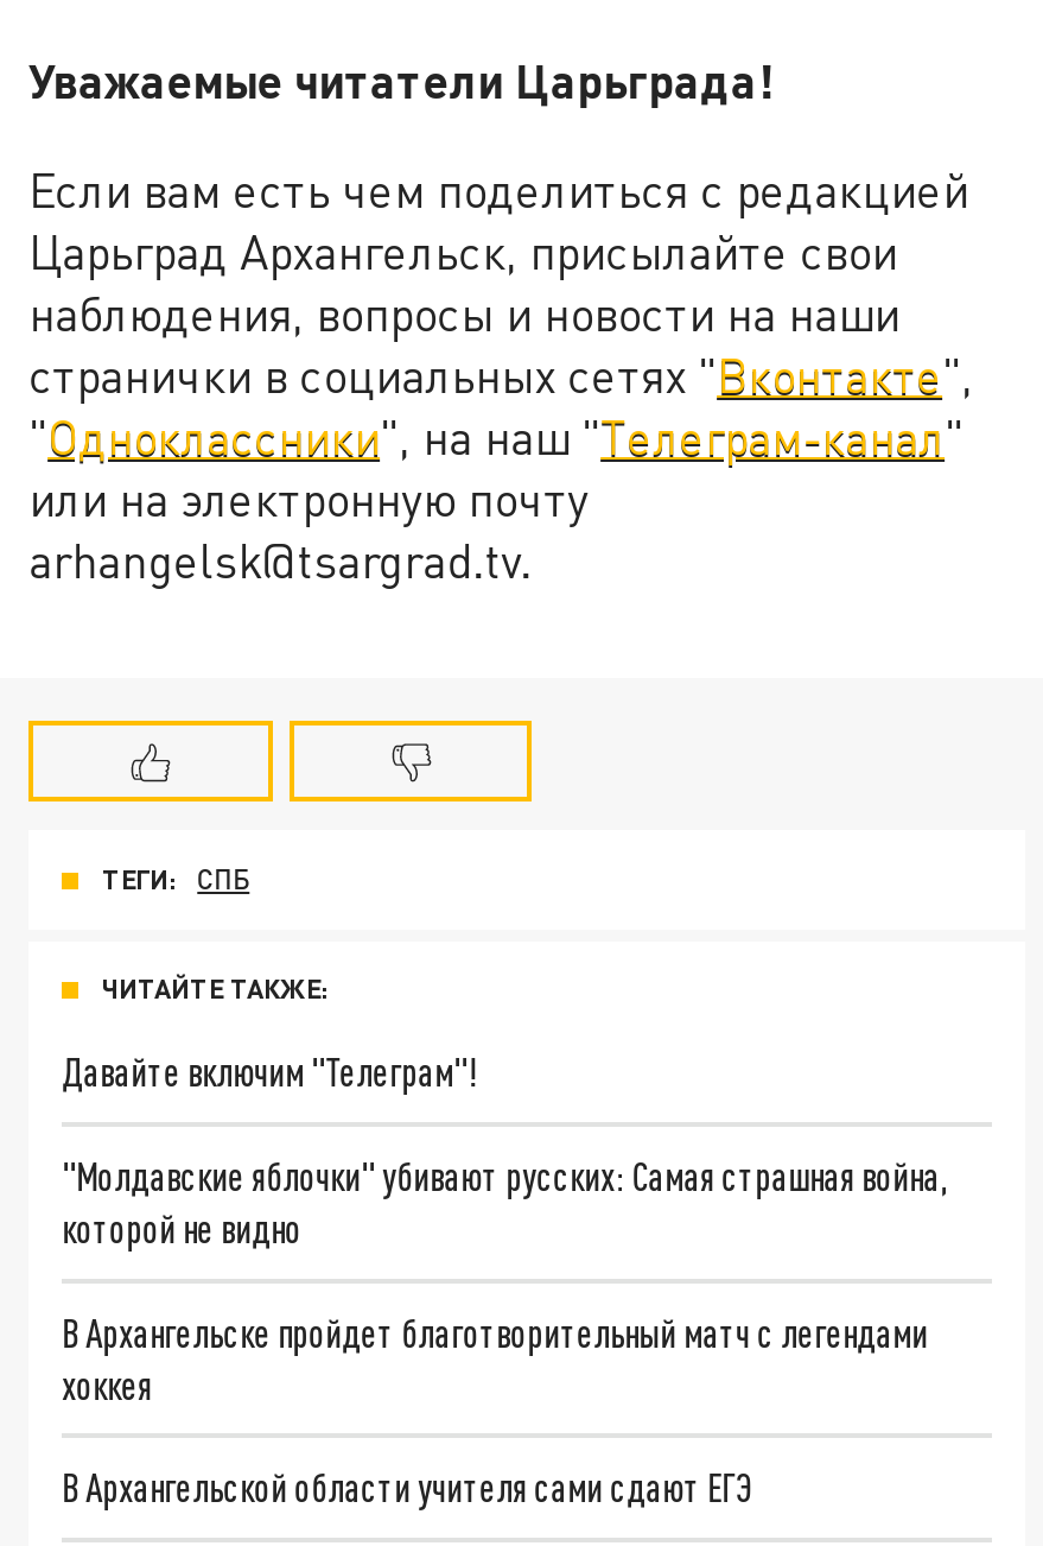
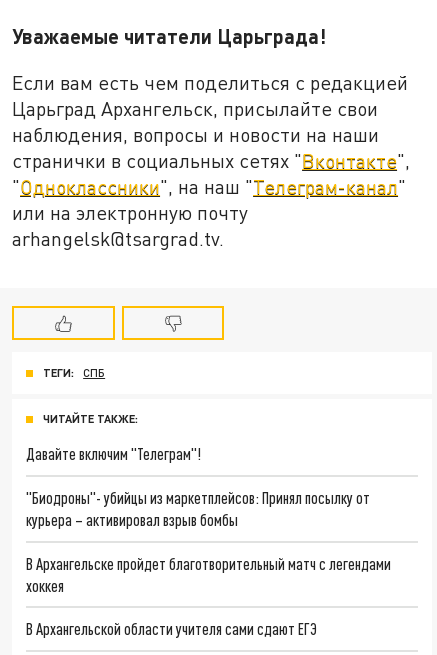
- "Молдавские яблочки" убивают русских: Самая страшная война,
- которой не видно
+ "Биодроны"- убийцы из маркетплейсов: Принял посылку от
+ курьера – активировал взрыв бомбы
